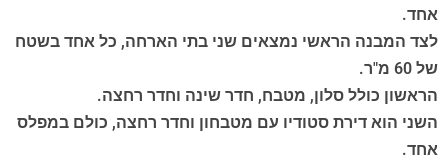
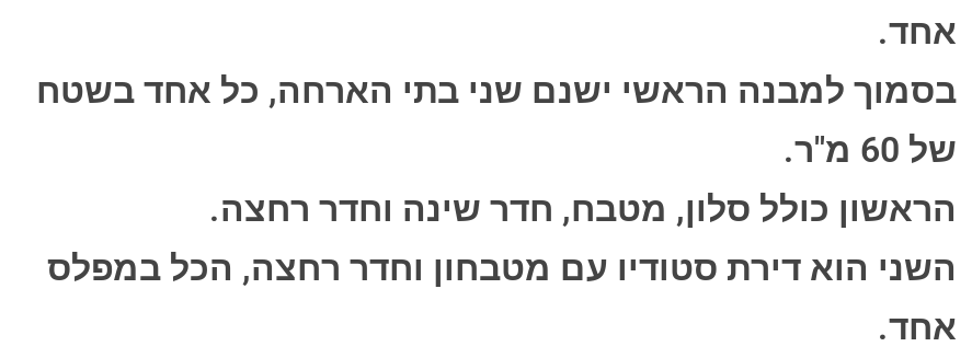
- לצד המבנה הראשי נמצאים שני בתי הארחה, כל אחד בשטח
+ בסמוך למבנה הראשי ישנם שני בתי הארחה, כל אחד בשטח

- השני הוא דירת סטודיו עם מטבחון וחדר רחצה, כולם במפלס
+ השני הוא דירת סטודיו עם מטבחון וחדר רחצה, הכל במפלס
